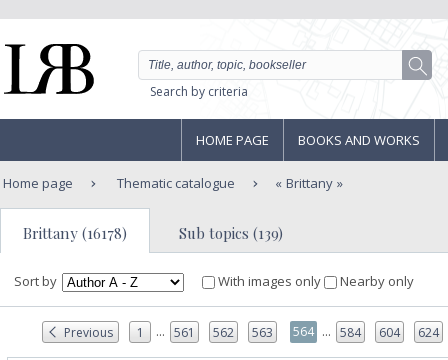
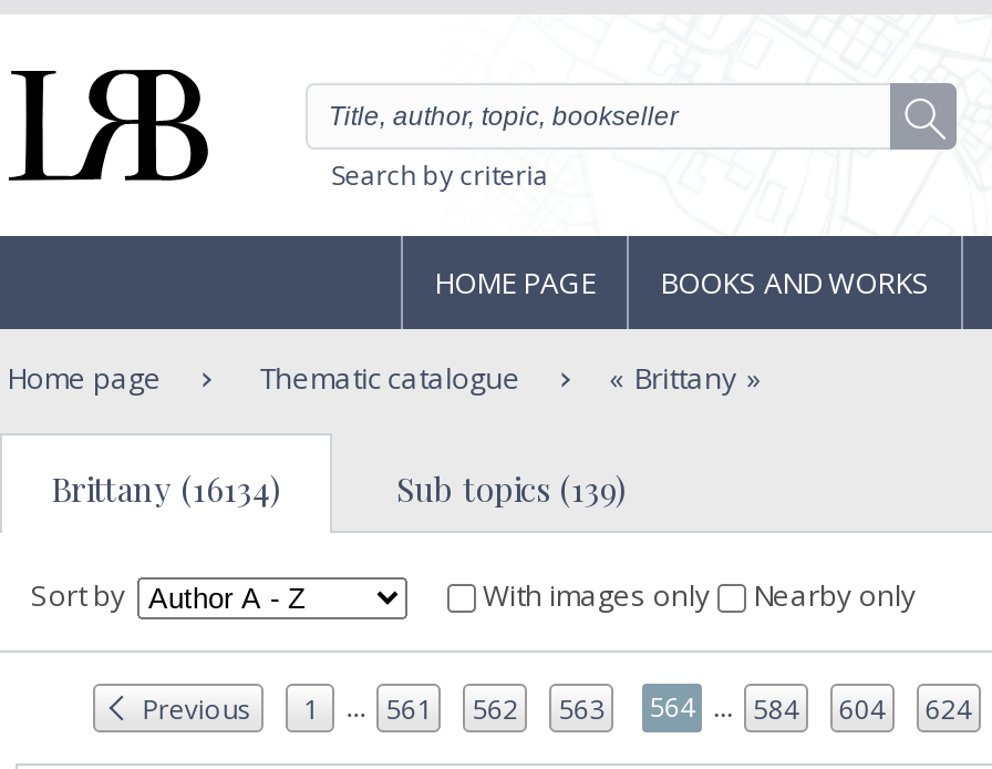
- Brittany (16178)
+ Brittany (16134)
